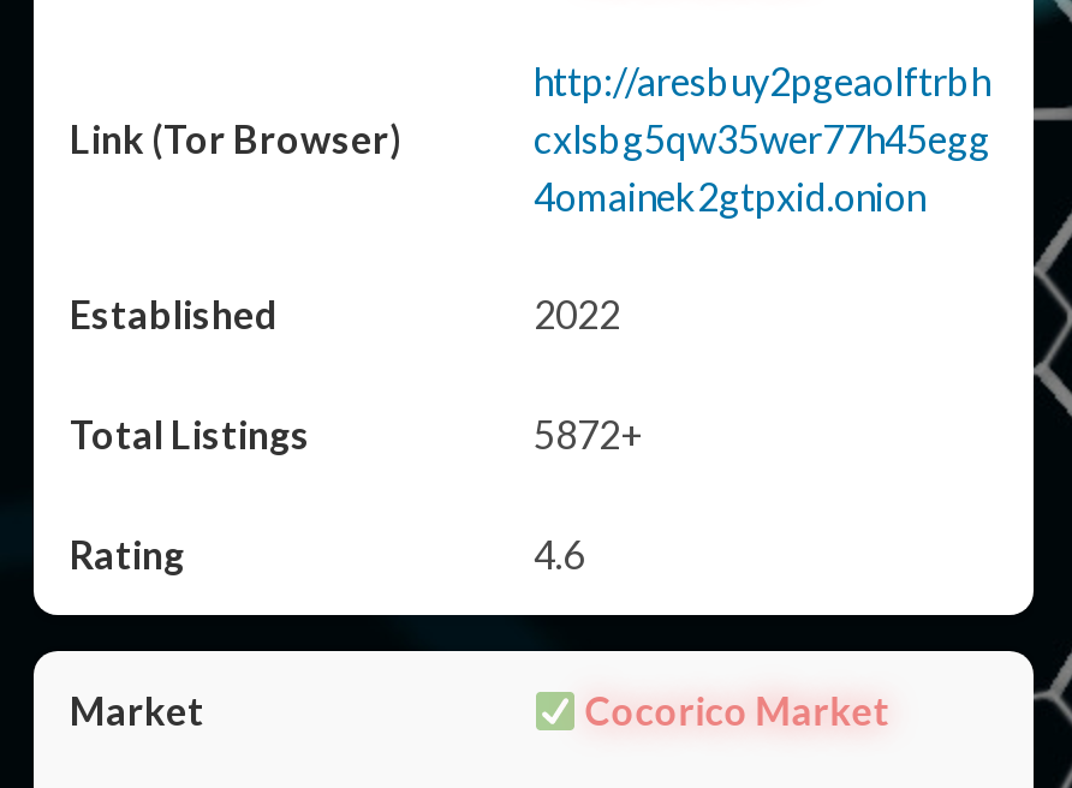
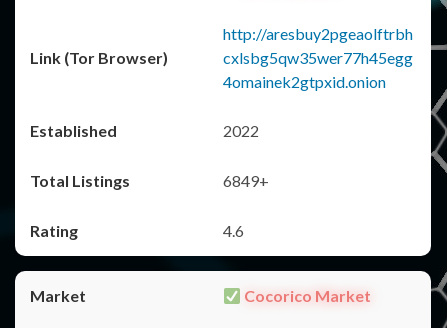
- 5872+
+ 6849+
